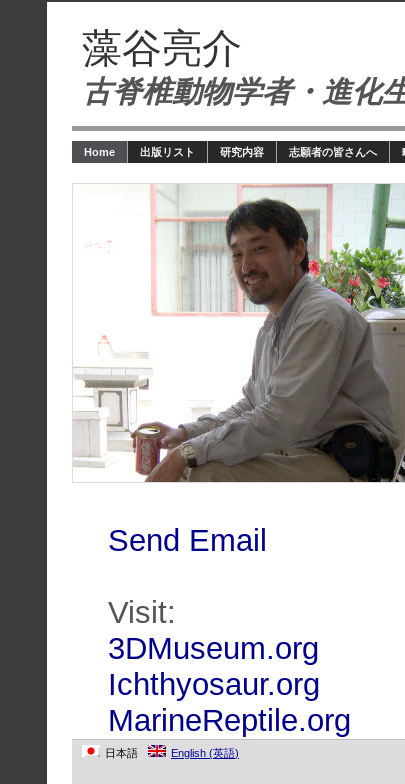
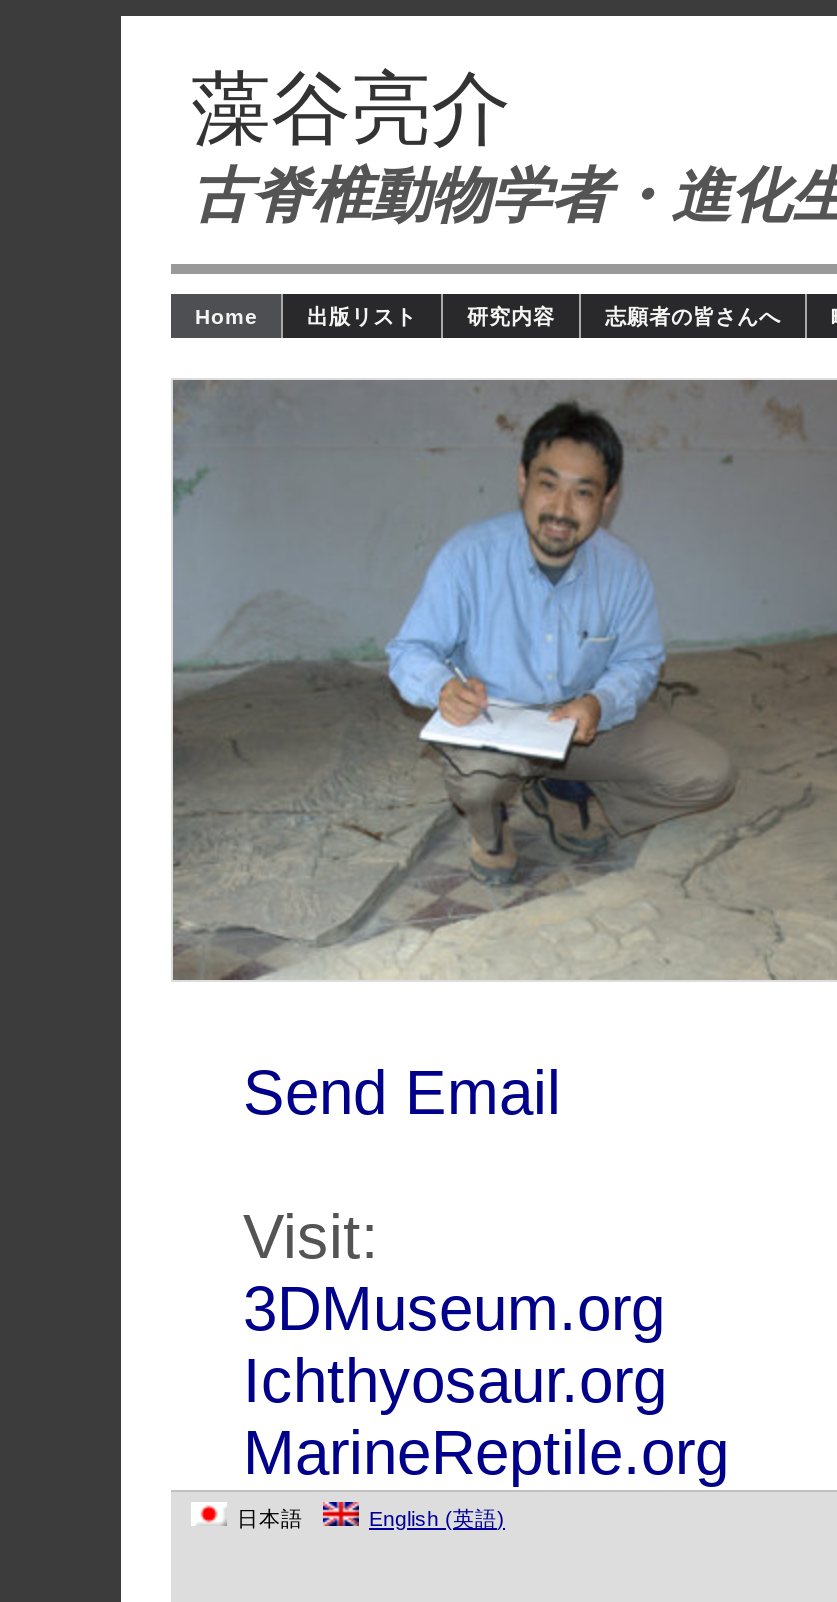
- [image]
+ [image]
